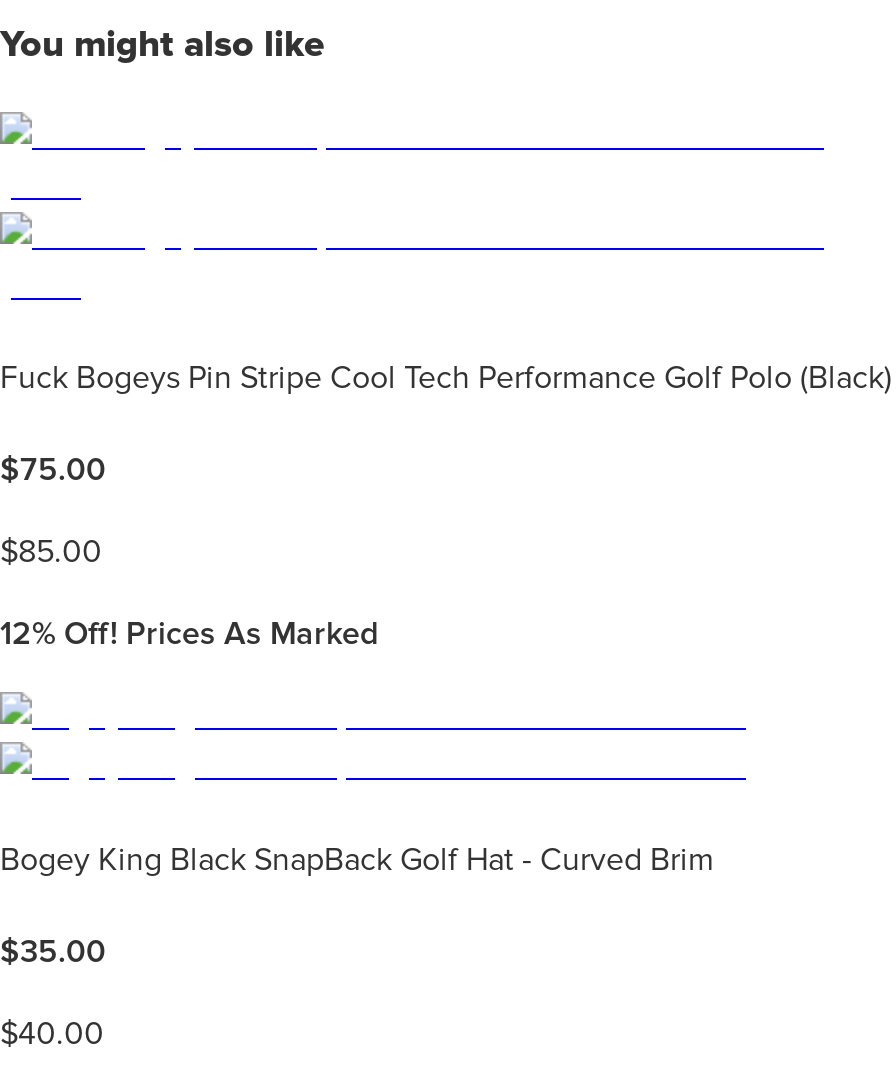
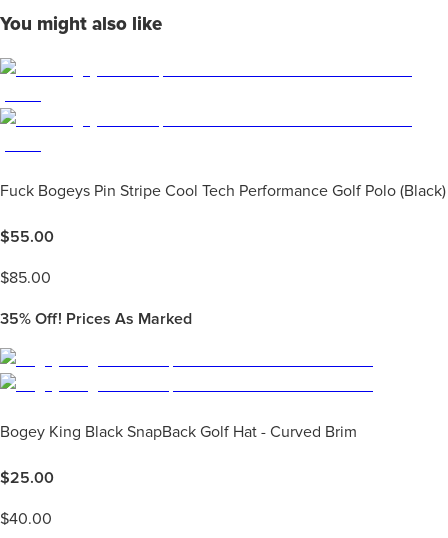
- $75.00
+ $55.00

- 12% Off! Prices As Marked
+ 35% Off! Prices As Marked

- $35.00
+ $25.00
